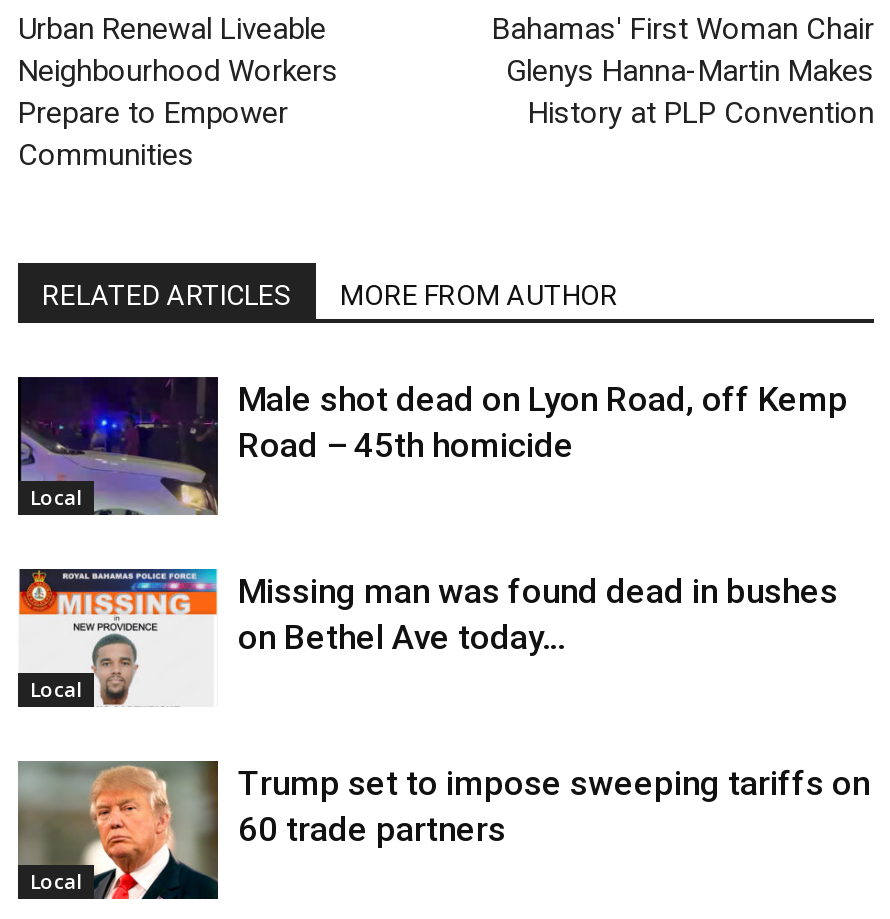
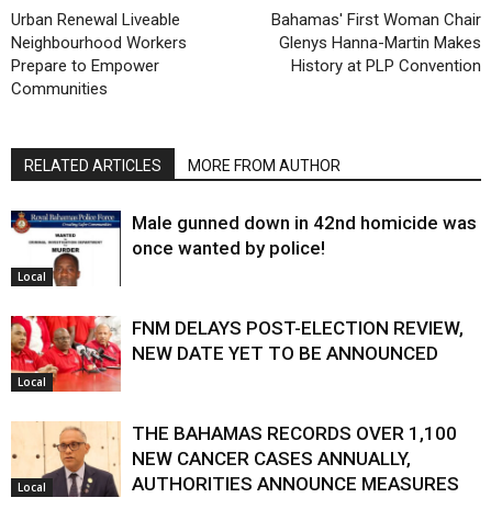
- [image]
- Male shot dead on Lyon Road, off Kemp
- Road – 45th homicide
+ [image]
+ Male gunned down in 42nd homicide was
+ once wanted by police!

- [image]
- Missing man was found dead in bushes
- on Bethel Ave today…
+ [image]
+ FNM DELAYS POST-ELECTION REVIEW,
+ NEW DATE YET TO BE ANNOUNCED

- [image]
- Trump set to impose sweeping tariffs on
- 60 trade partners
+ [image]
+ THE BAHAMAS RECORDS OVER 1,100
+ NEW CANCER CASES ANNUALLY,
+ AUTHORITIES ANNOUNCE MEASURES
